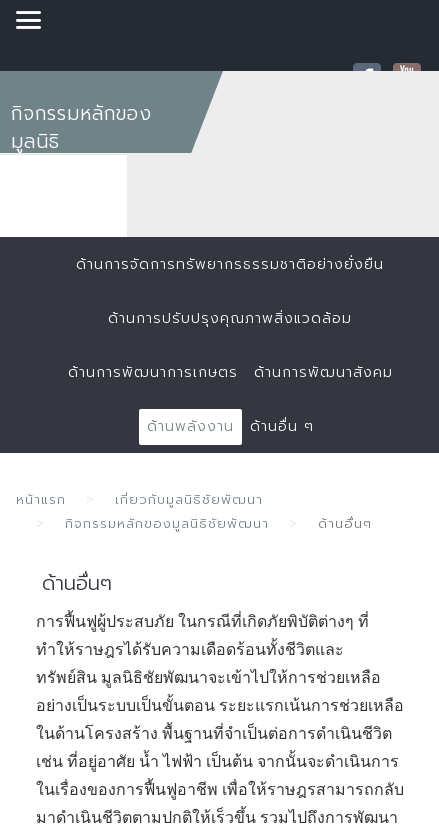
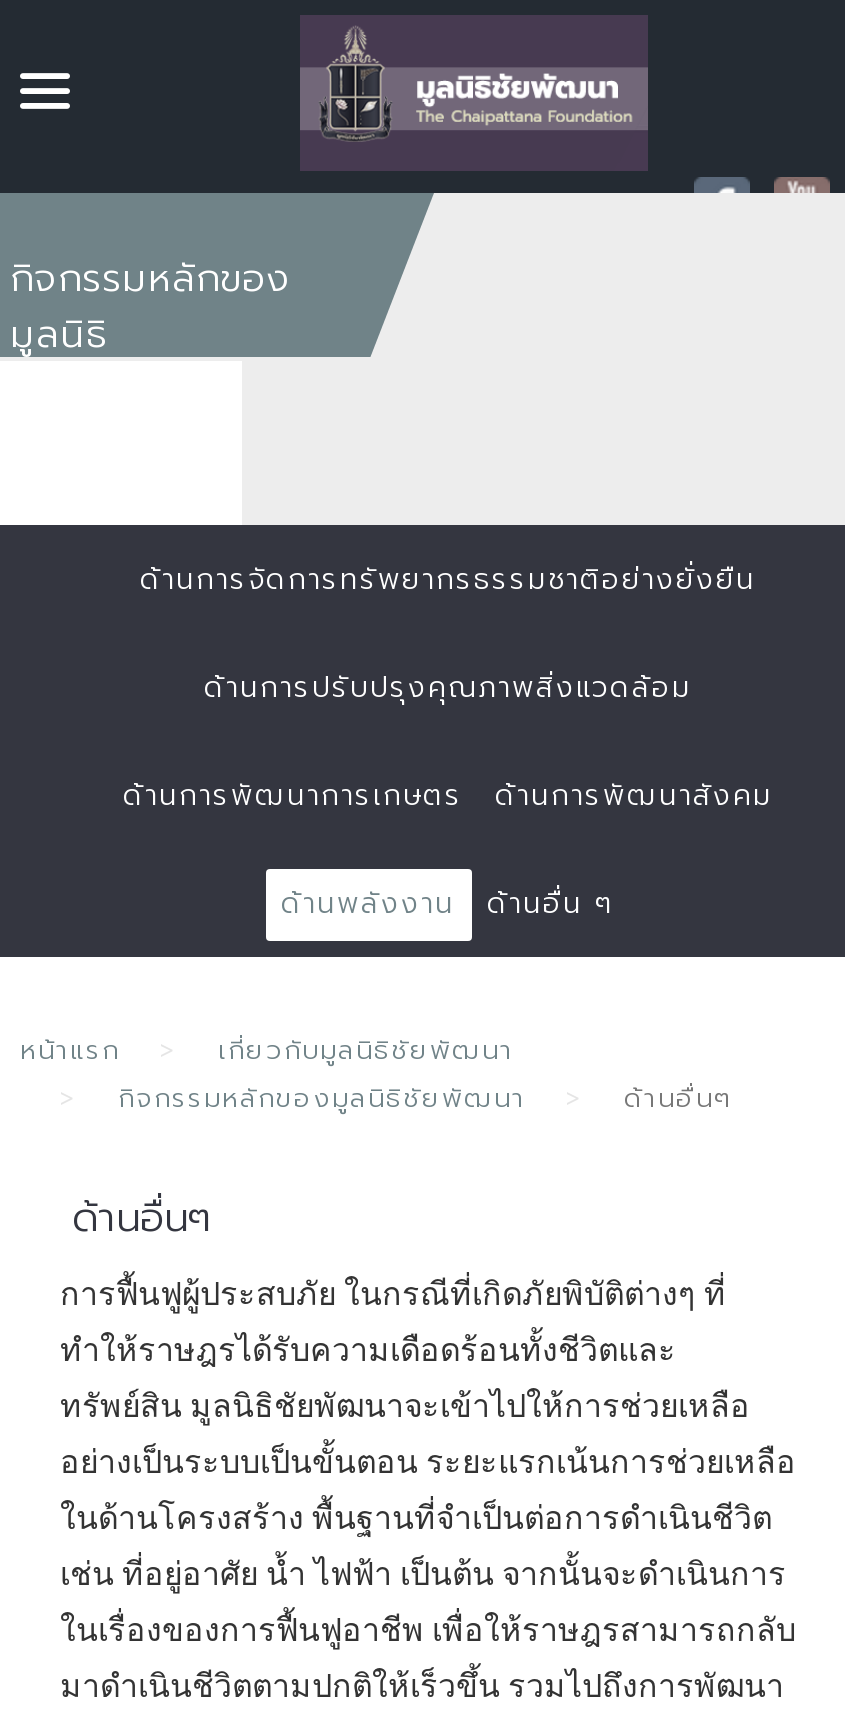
+ [image]
